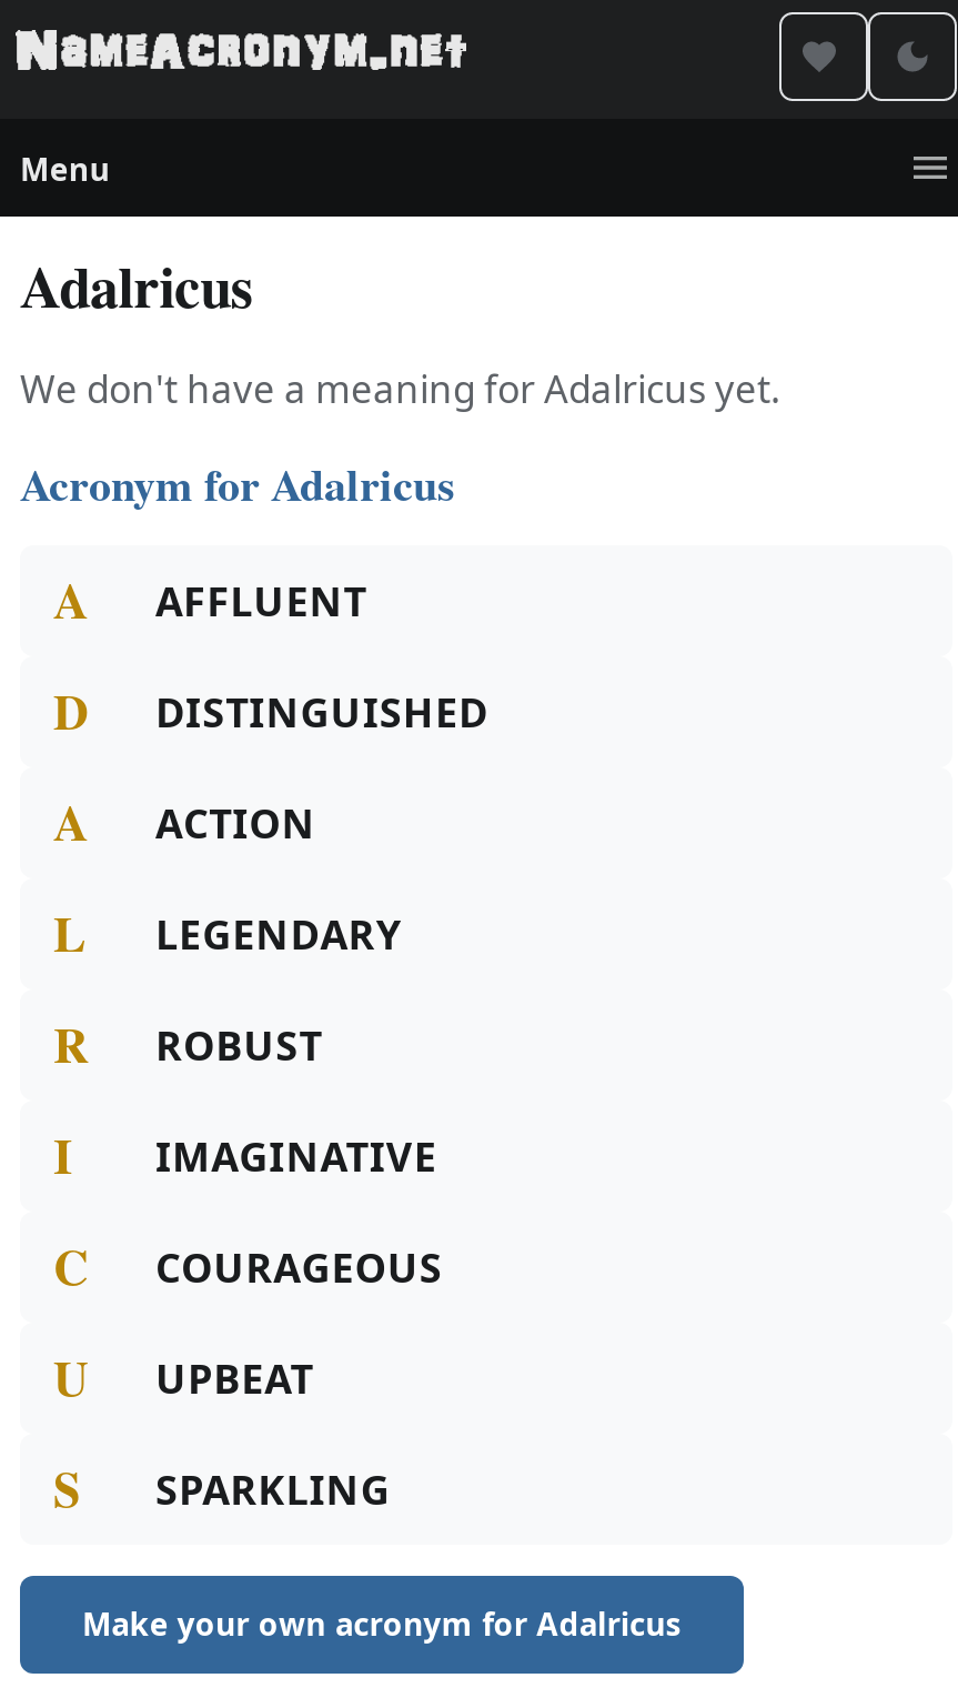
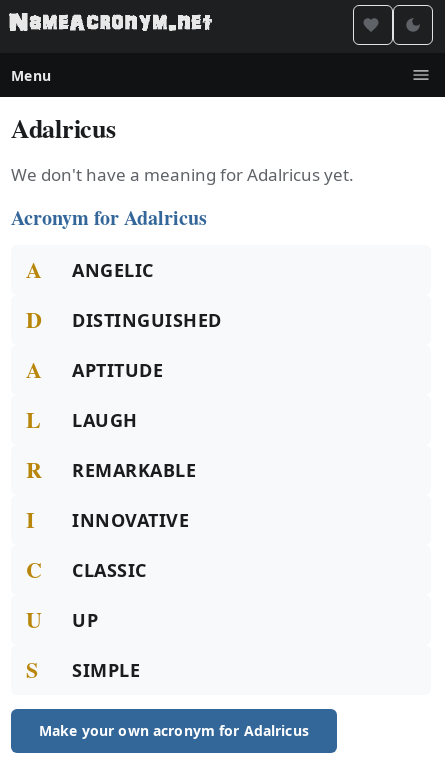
- AFFLUENT
+ ANGELIC

- ACTION
+ APTITUDE

- LEGENDARY
+ LAUGH

- ROBUST
+ REMARKABLE

- IMAGINATIVE
+ INNOVATIVE

- COURAGEOUS
+ CLASSIC

- UPBEAT
+ UP

- SPARKLING
+ SIMPLE
